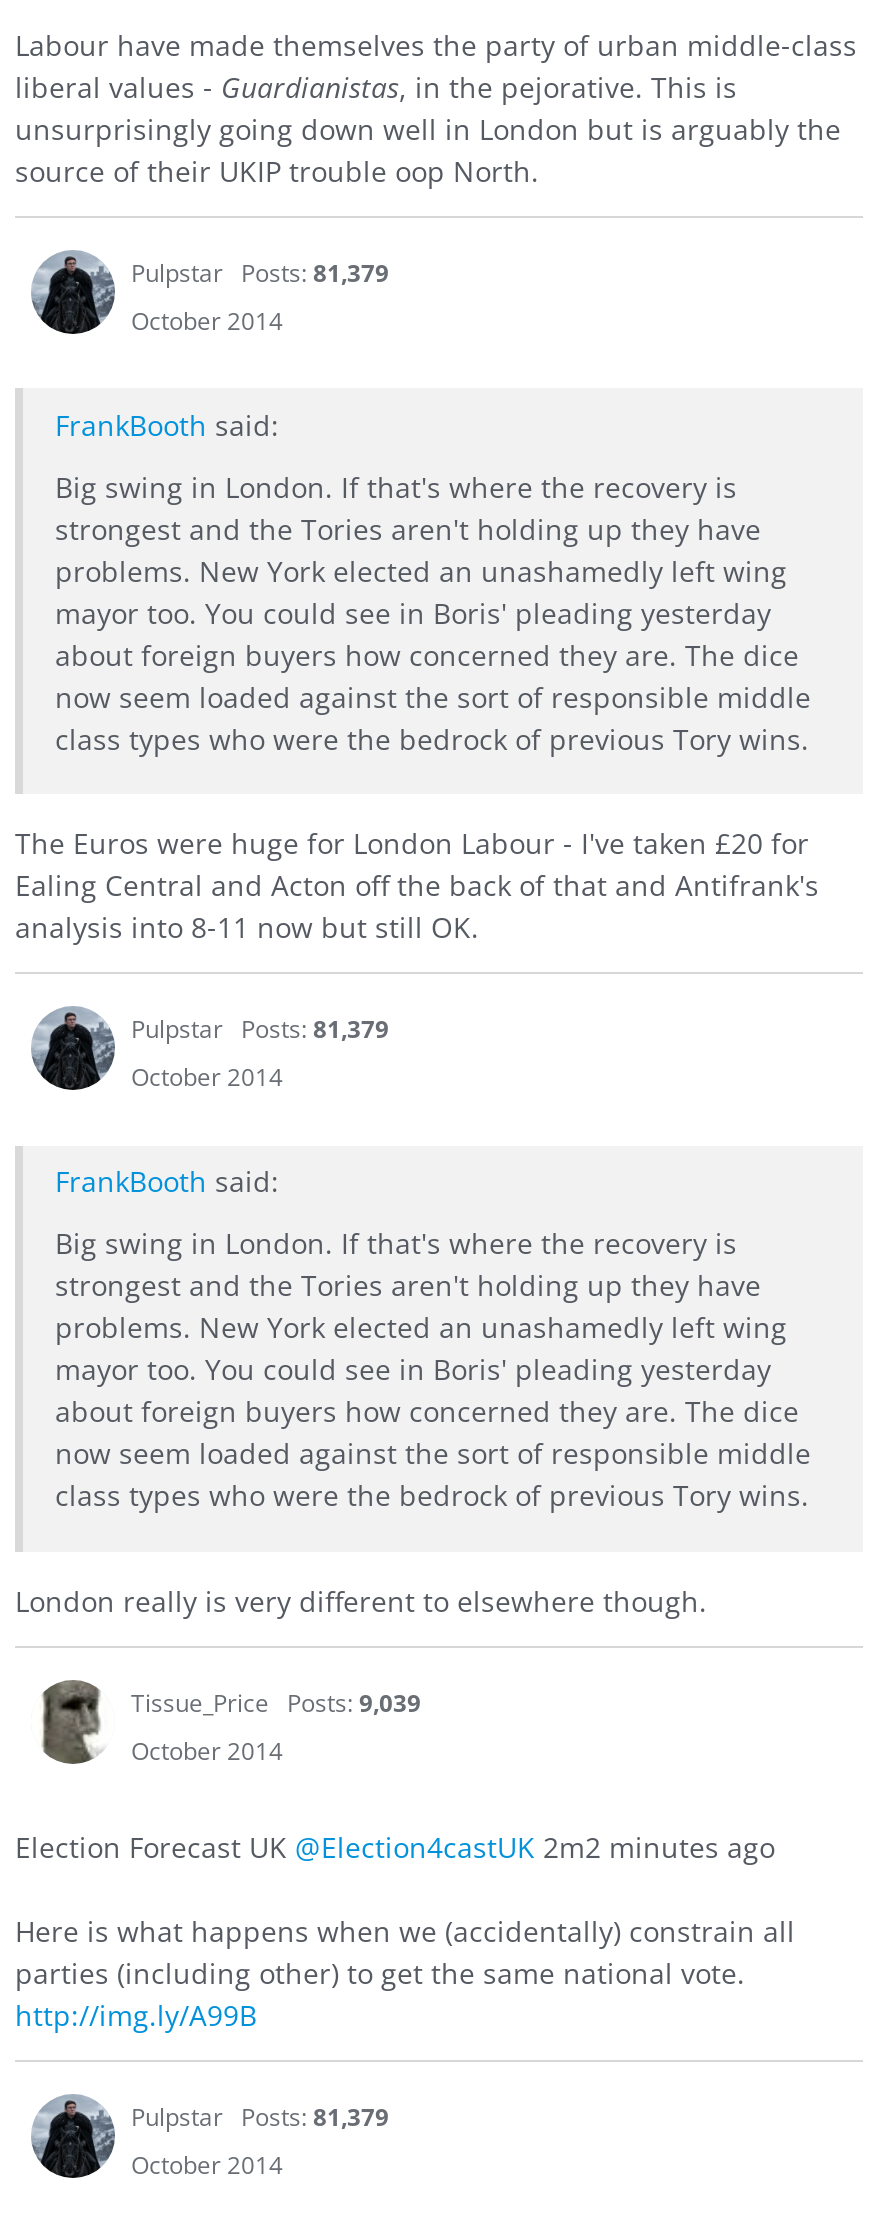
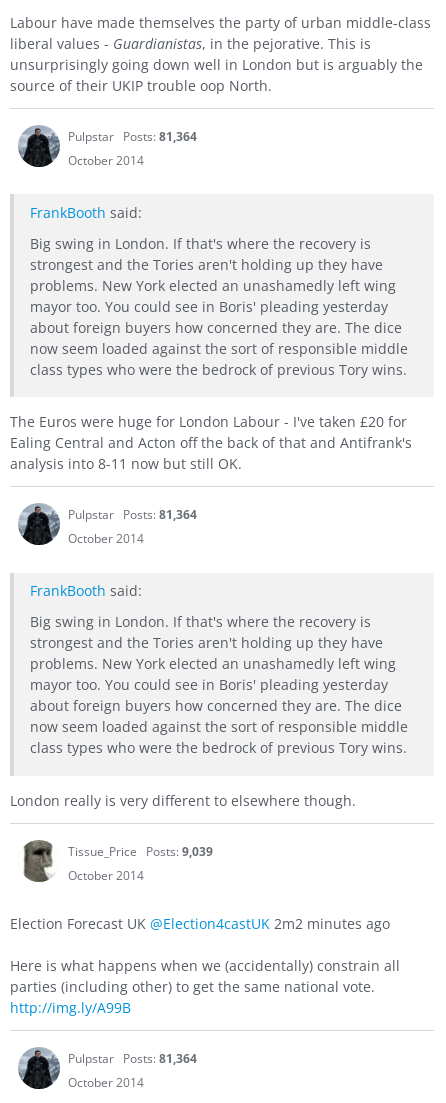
- Pulpstar Posts: 81,379
+ Pulpstar Posts: 81,364

- Pulpstar Posts: 81,379
+ Pulpstar Posts: 81,364

- Pulpstar Posts: 81,379
+ Pulpstar Posts: 81,364
